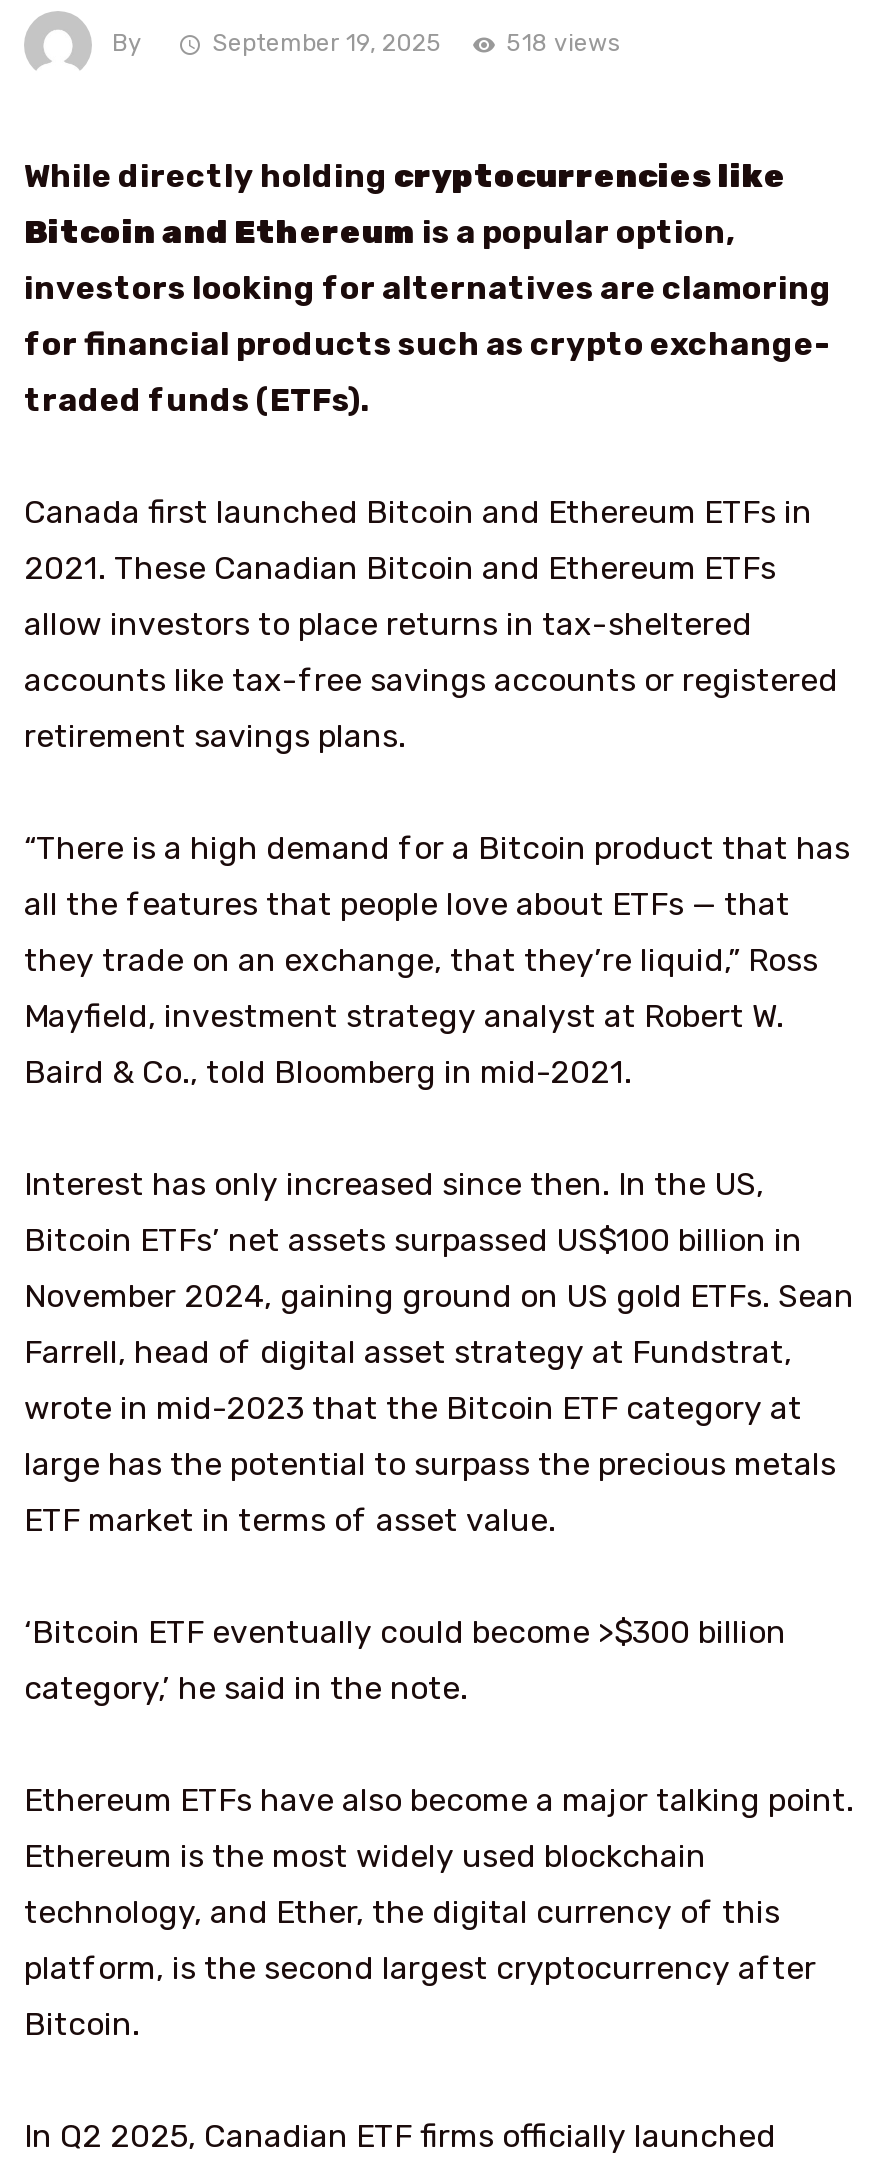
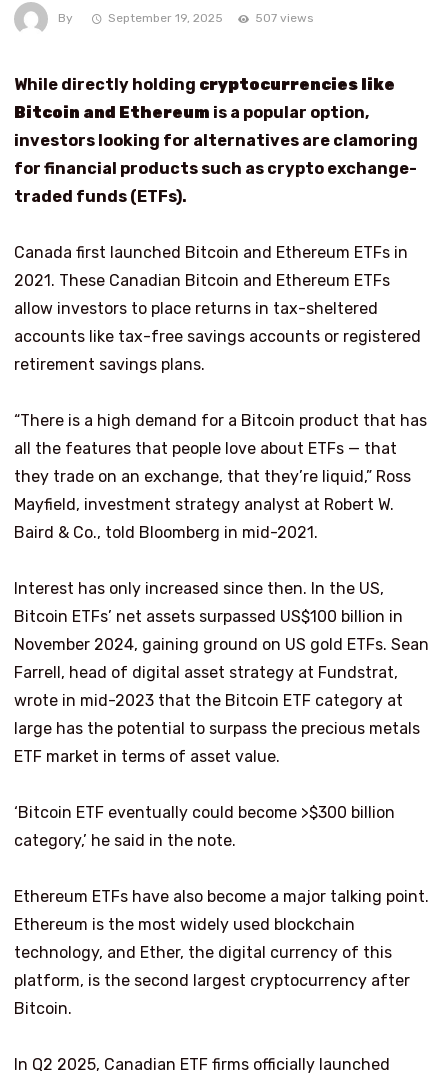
- 518 views
+ 507 views
